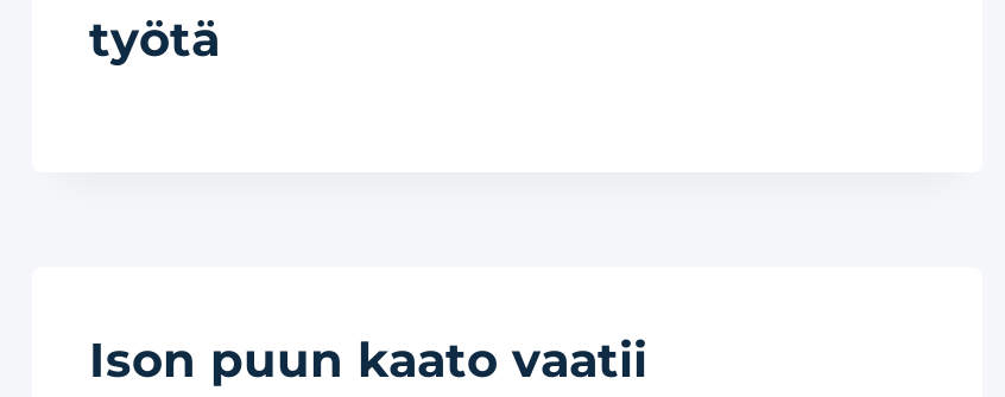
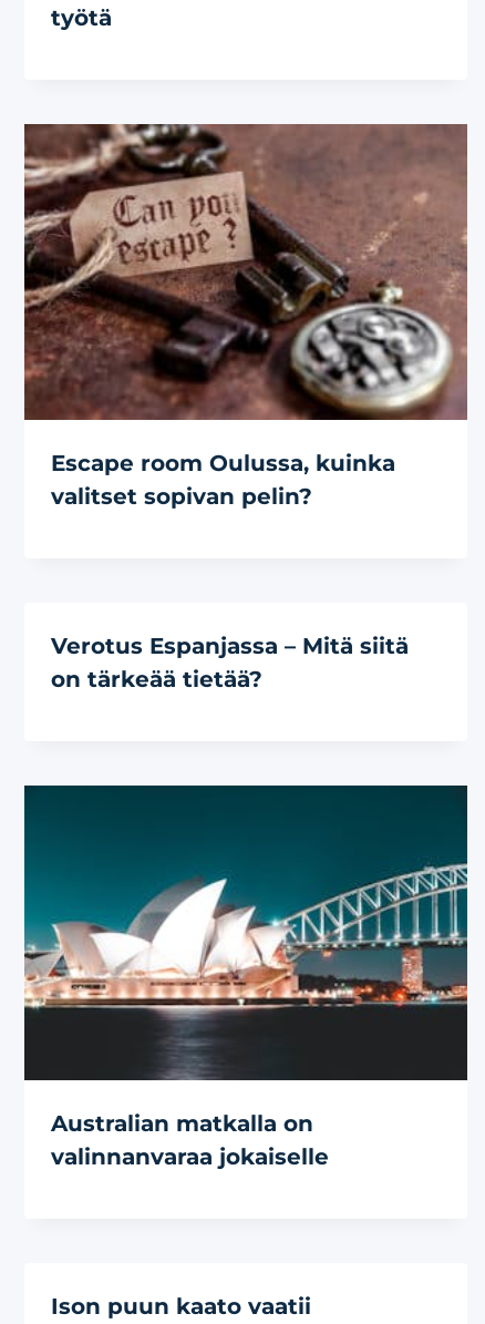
+ [image]
+ Escape room Oulussa, kuinka
+ valitset sopivan pelin?

+ [image]
+ Australian matkalla on
+ valinnanvaraa jokaiselle

+ Verotus Espanjassa – Mitä siitä
+ on tärkeää tietää?
